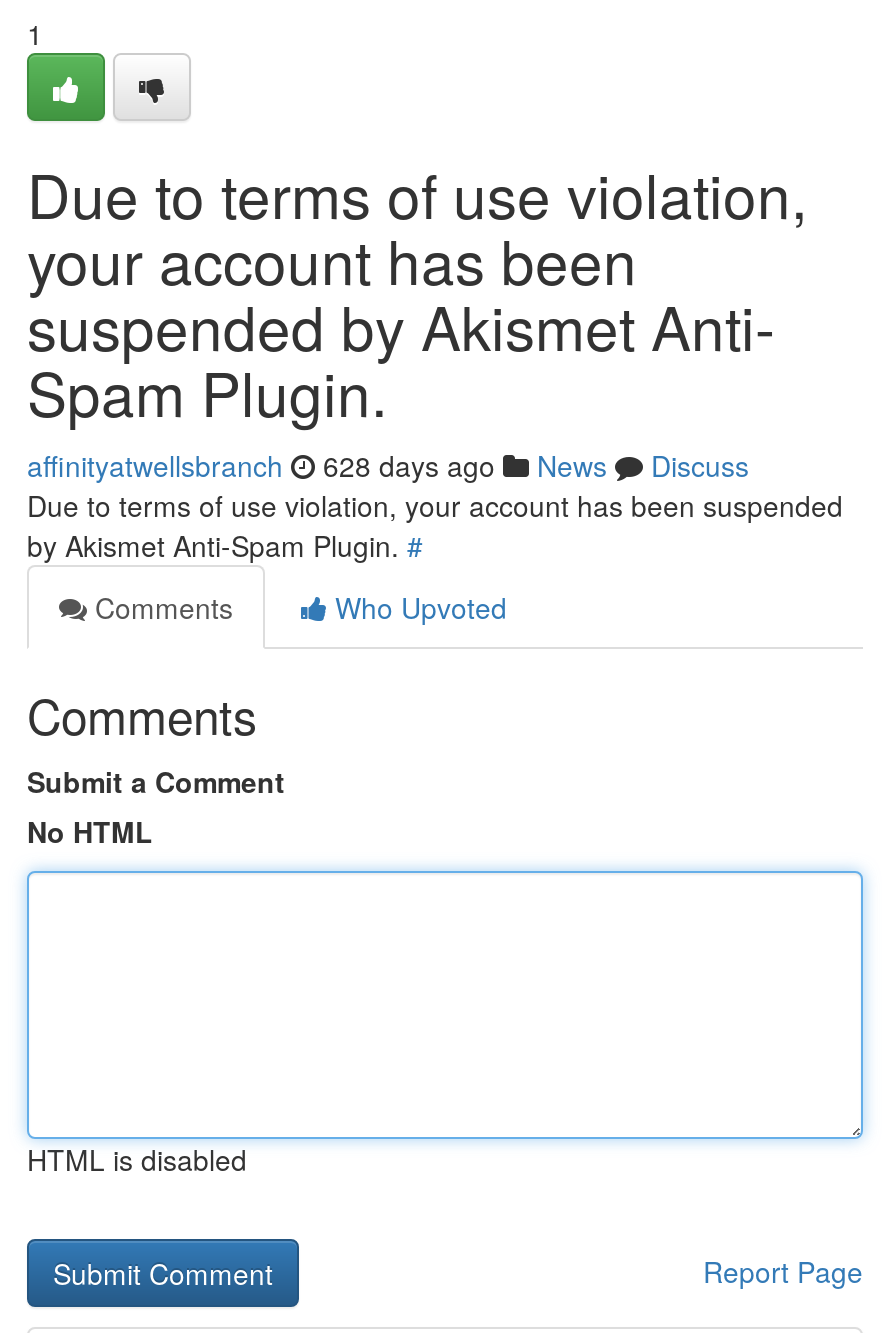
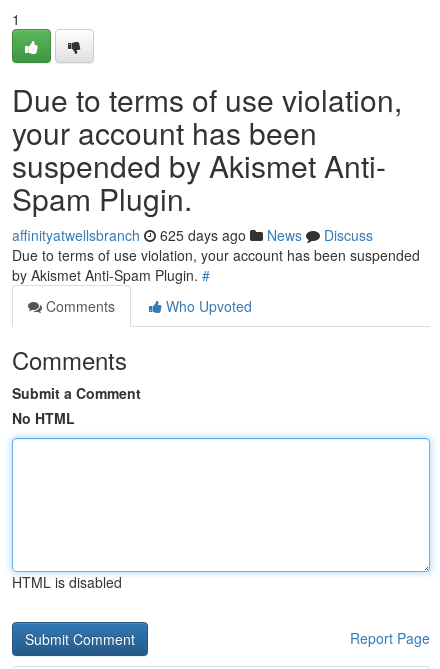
- affinityatwellsbranch 628 days ago News Discuss
+ affinityatwellsbranch 625 days ago News Discuss
